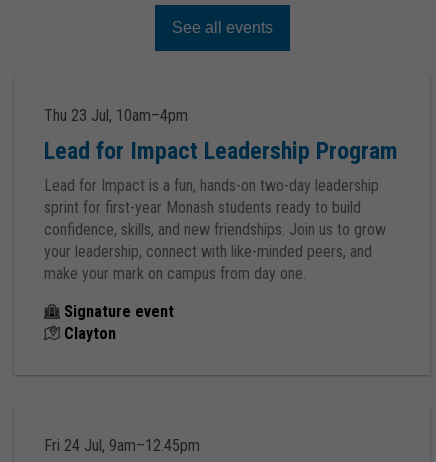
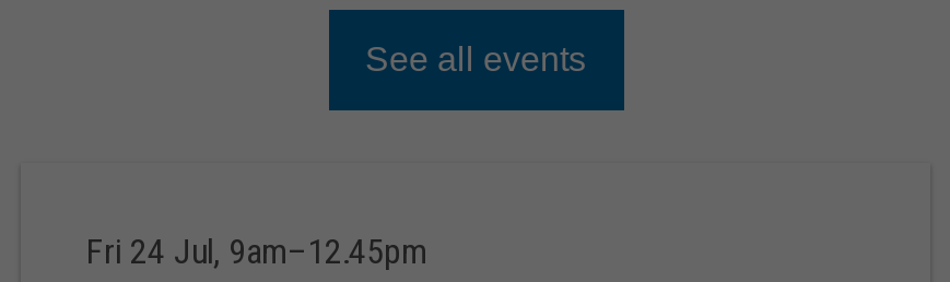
- Thu 23 Jul, 10am–4pm
- Lead for Impact Leadership Program
- Lead for Impact is a fun, hands-on two-day leadership
- sprint for first-year Monash students ready to build
- confidence, skills, and new friendships. Join us to grow
- your leadership, connect with like-minded peers, and
- make your mark on campus from day one.
- Signature event
- Clayton
